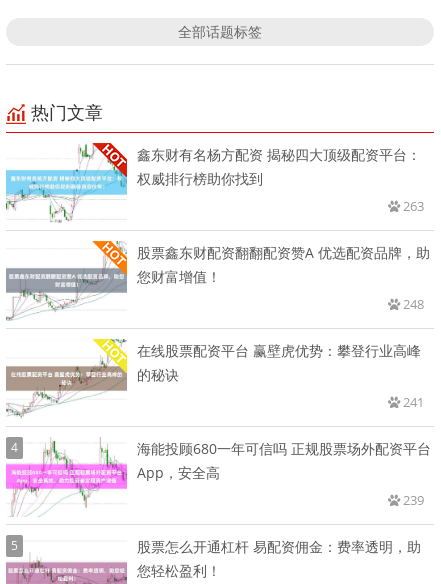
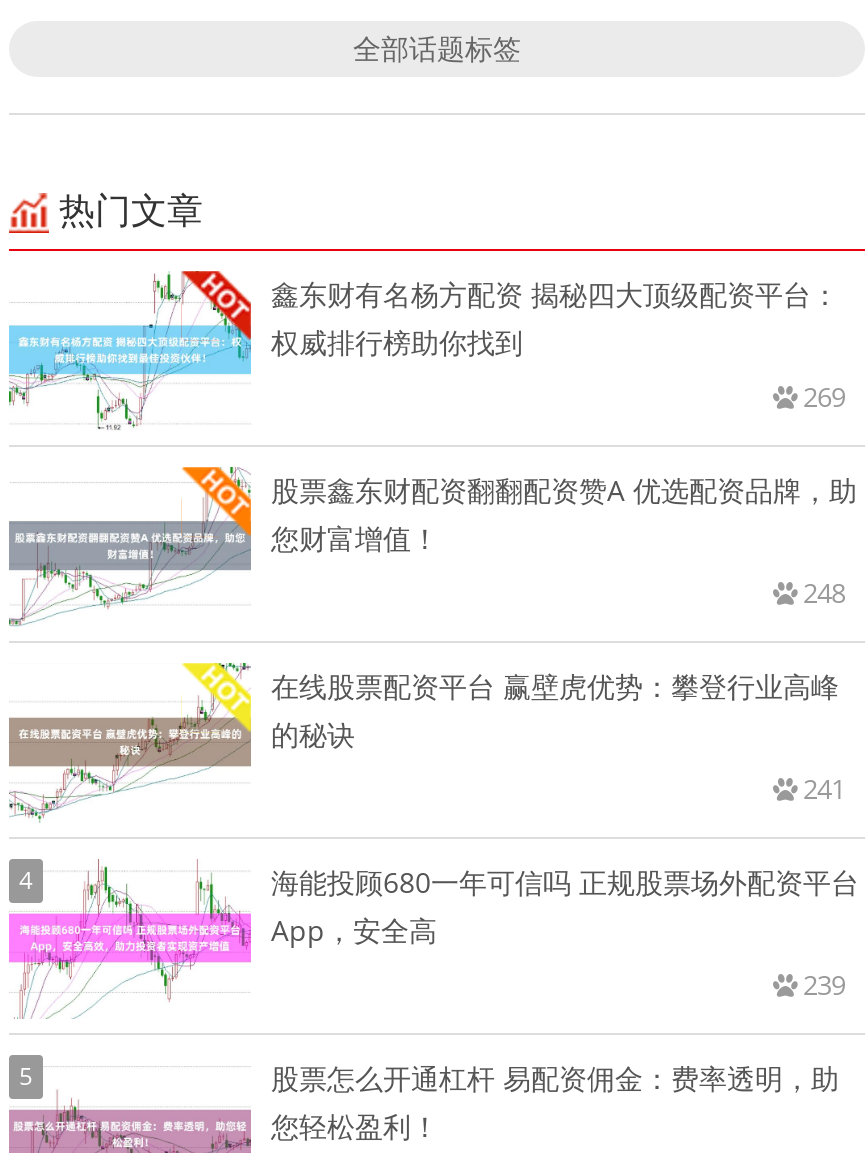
- 263
+ 269
